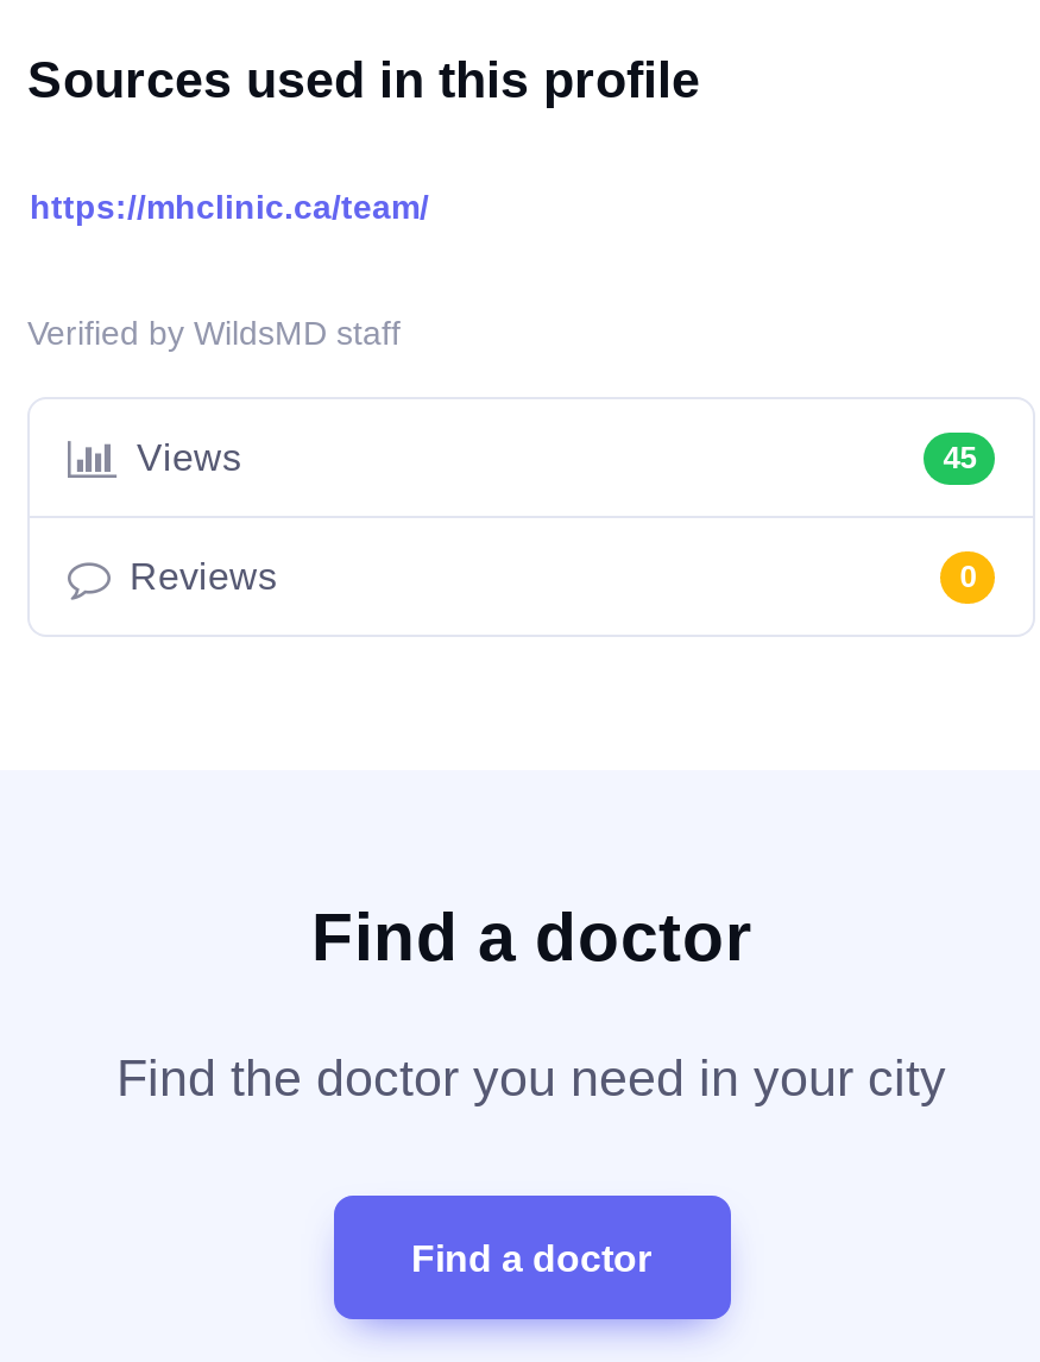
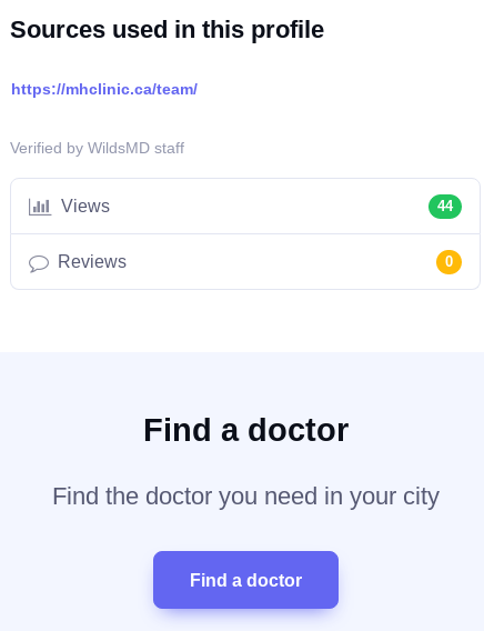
- 45
+ 44
